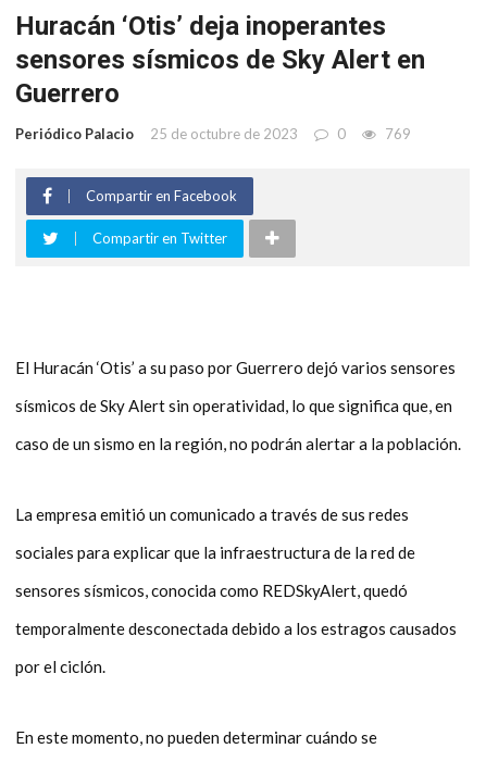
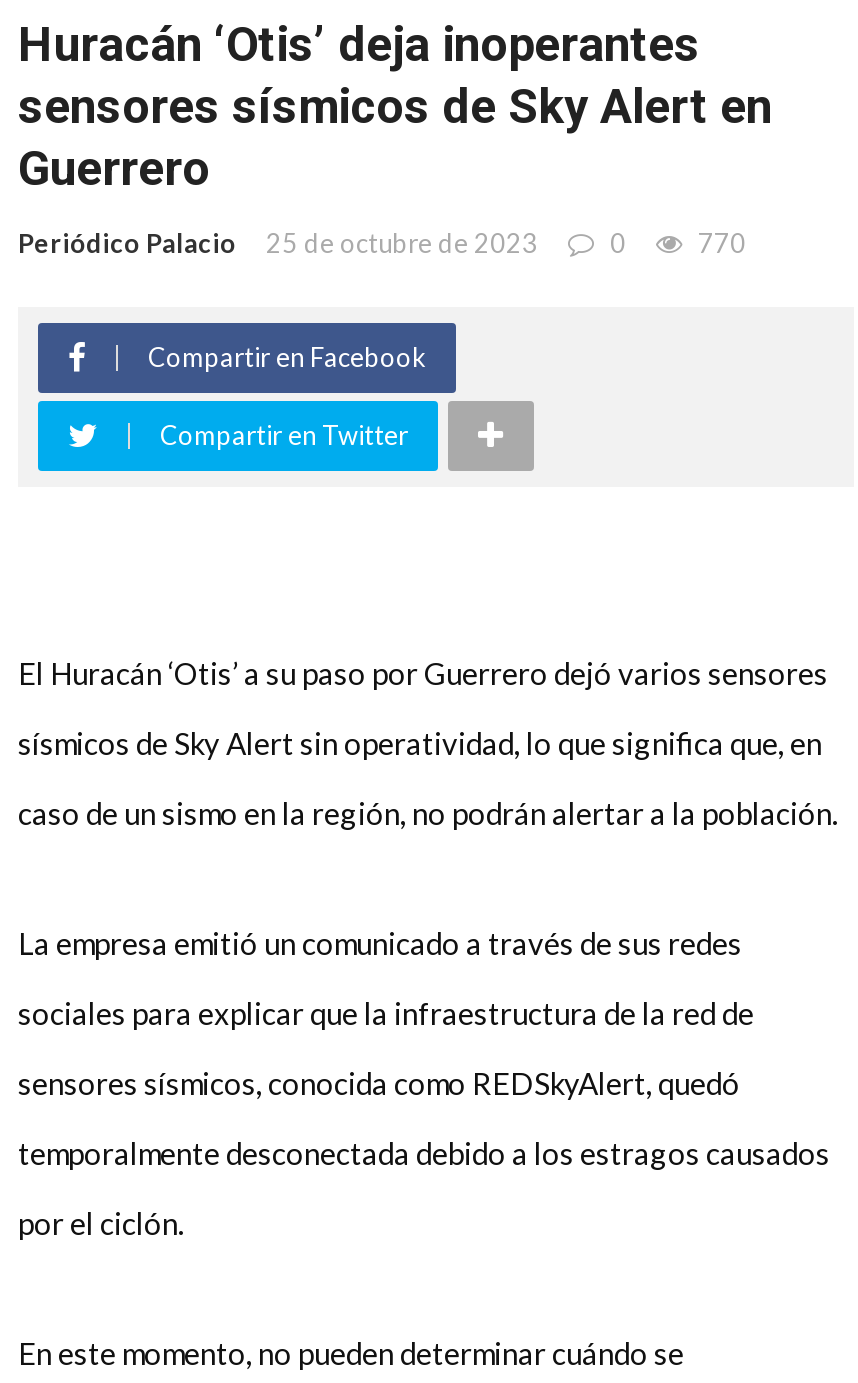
- 769
+ 770
